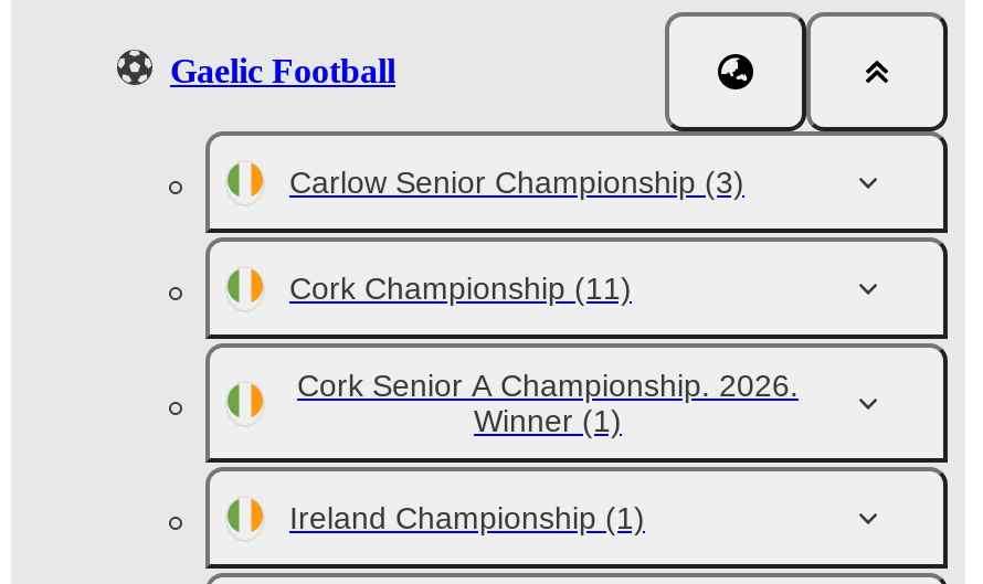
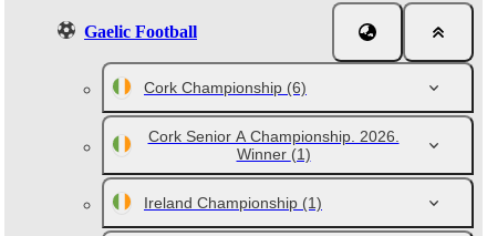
- Carlow Senior Championship (3)
- Cork Championship (11)
+ Cork Championship (6)
